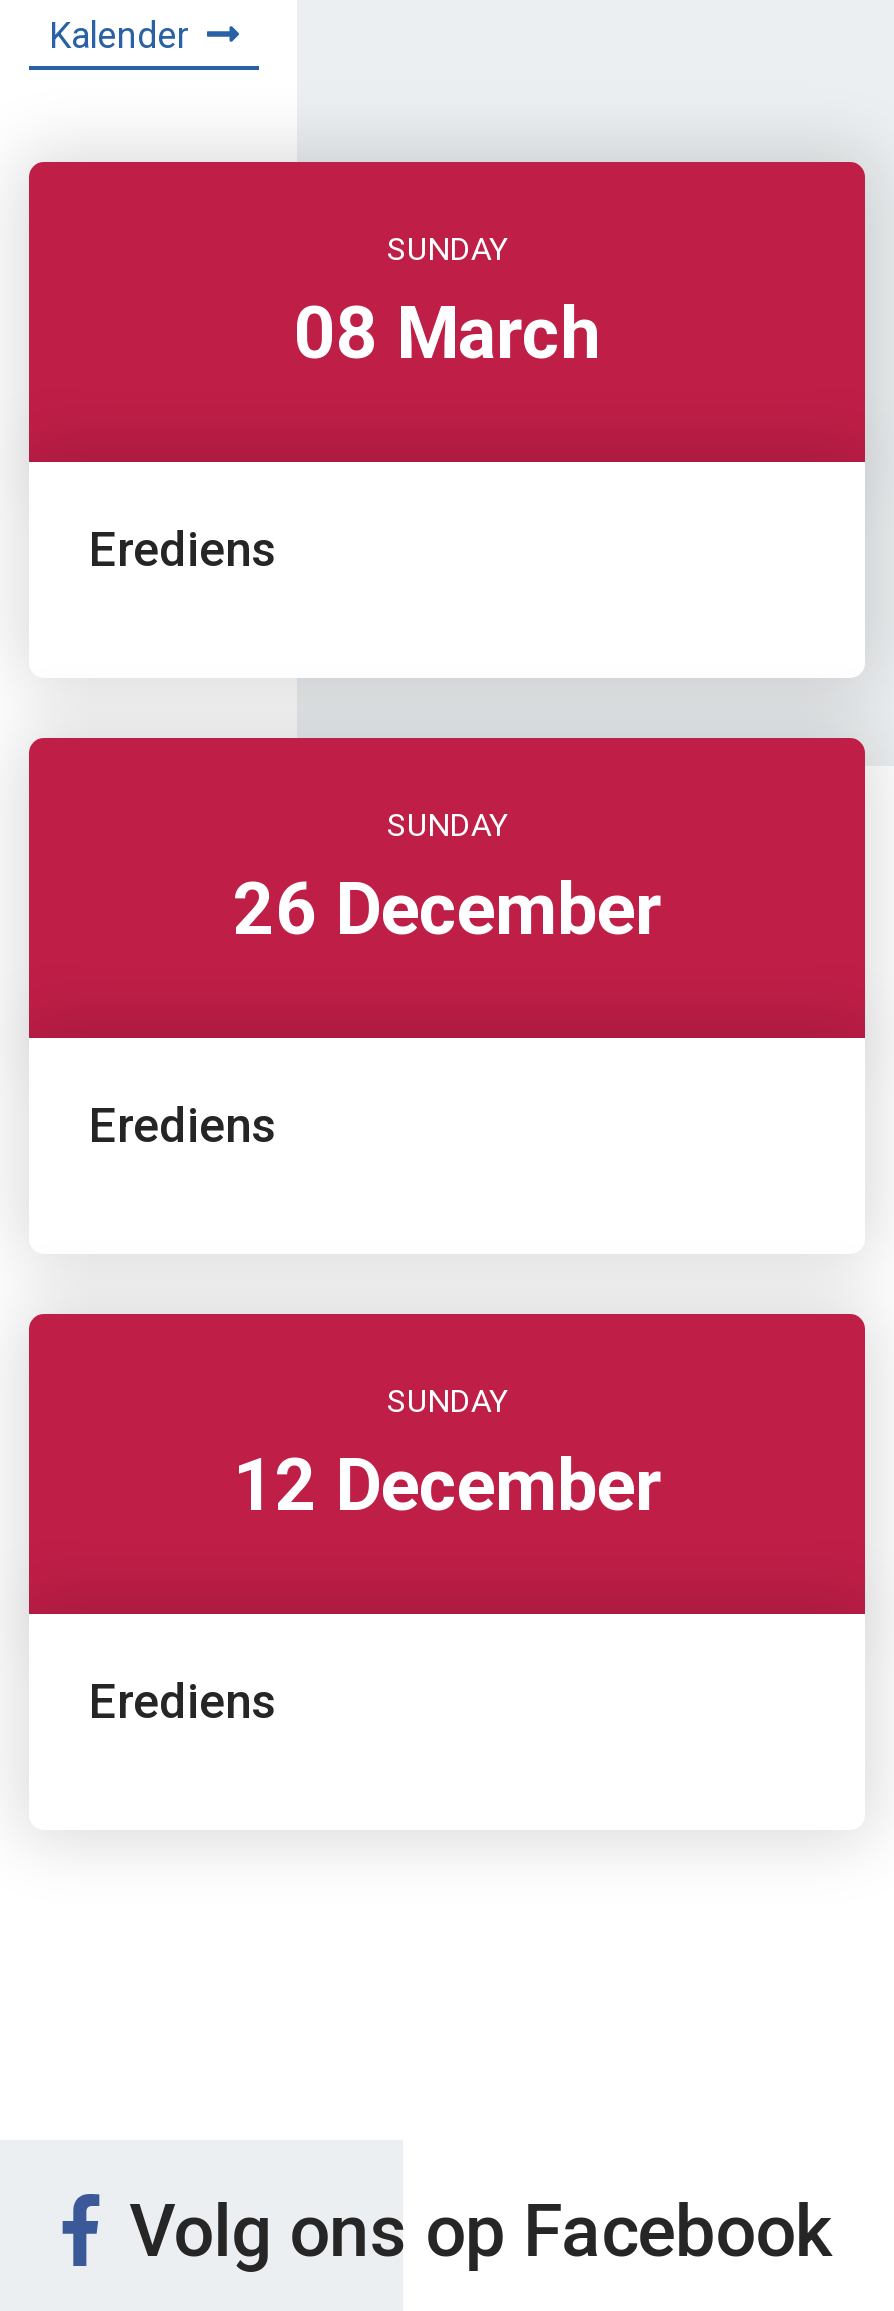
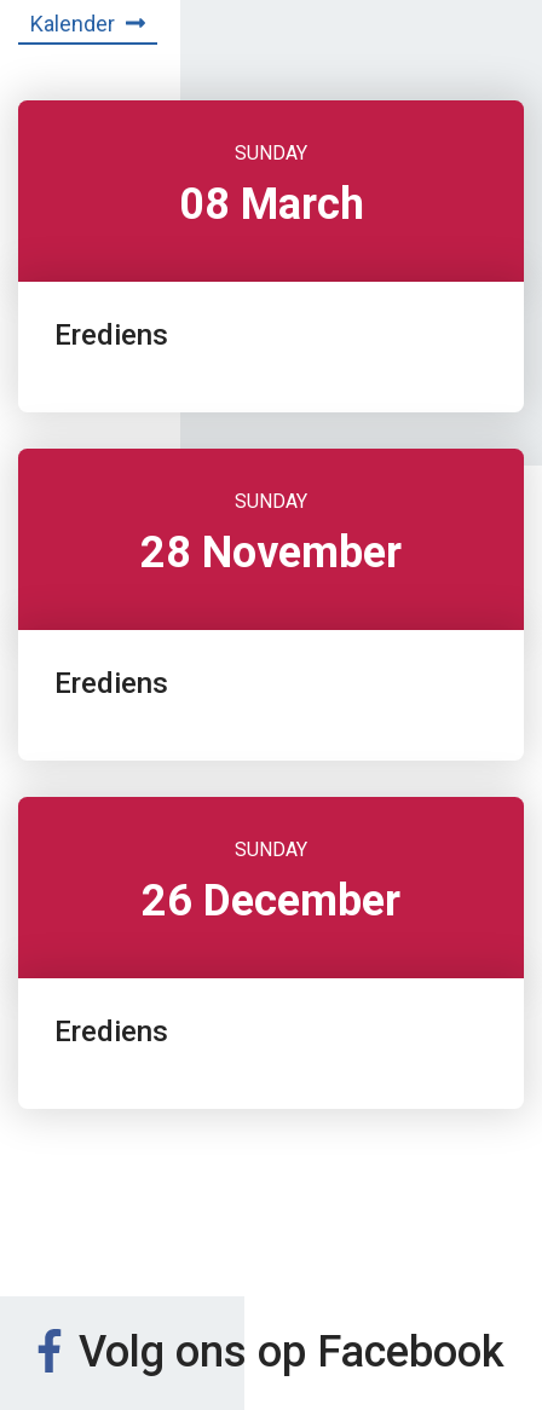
- 26 December
+ 28 November

- 12 December
+ 26 December
